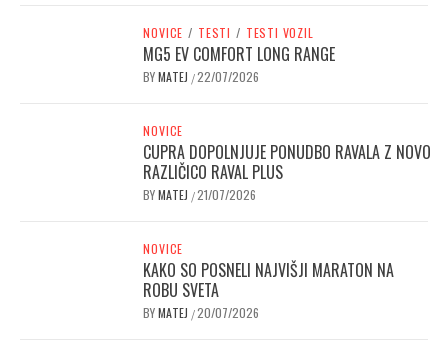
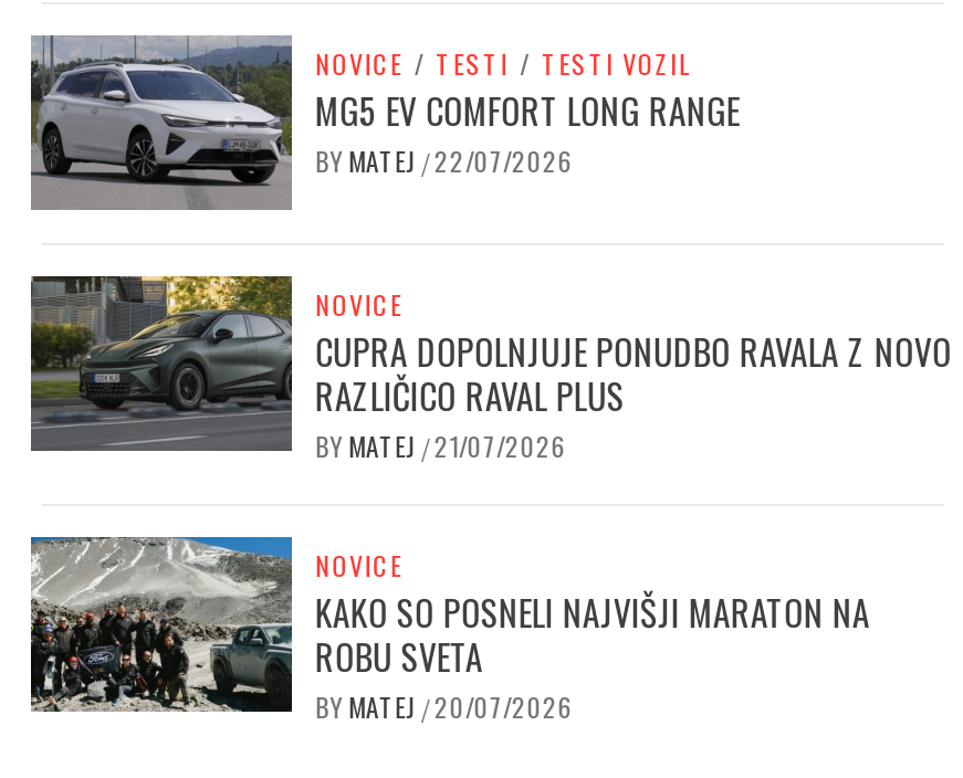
+ [image]

+ [image]

+ [image]
